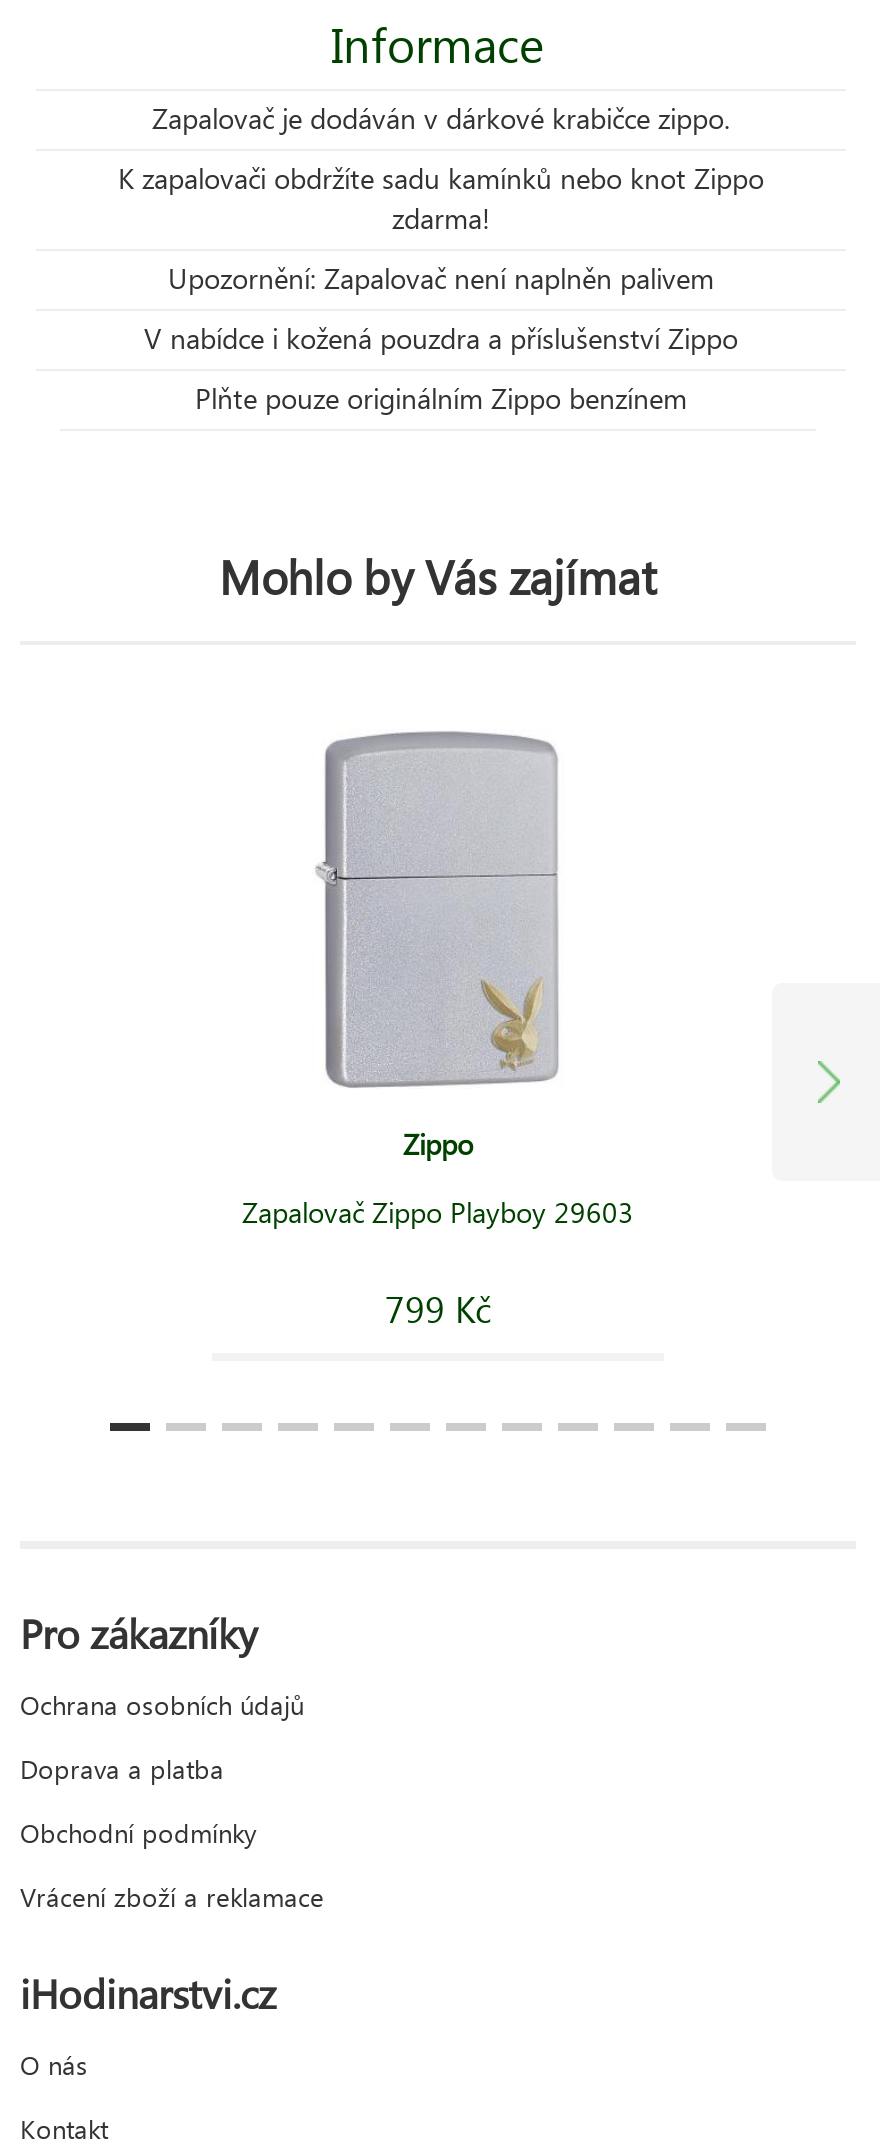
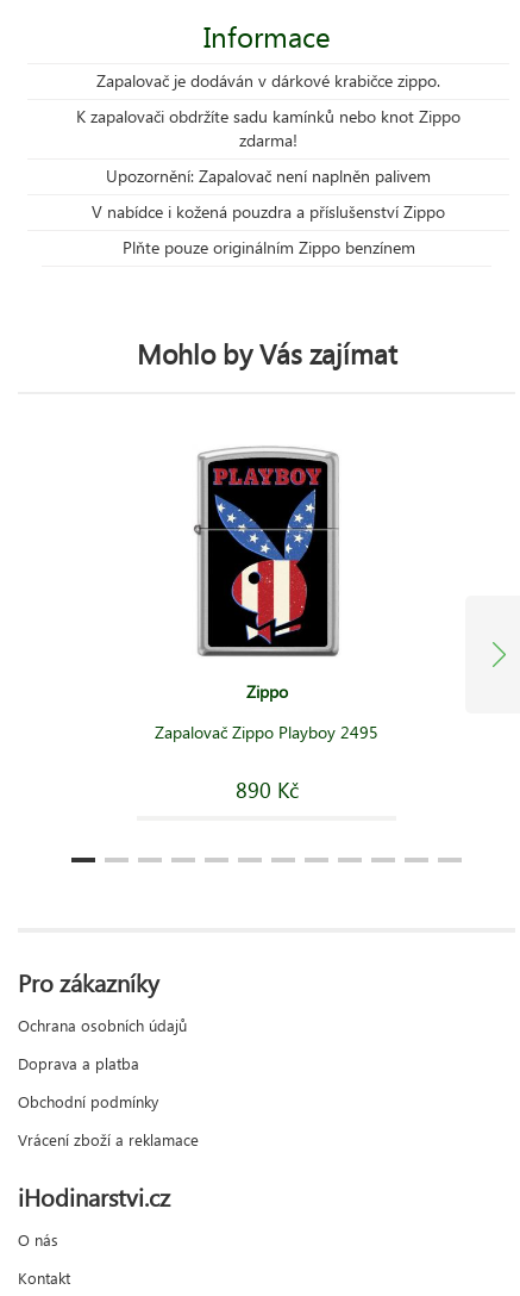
- [image]
+ [image]

- Zapalovač Zippo Playboy 29603
+ Zapalovač Zippo Playboy 2495

- 799 Kč
+ 890 Kč
